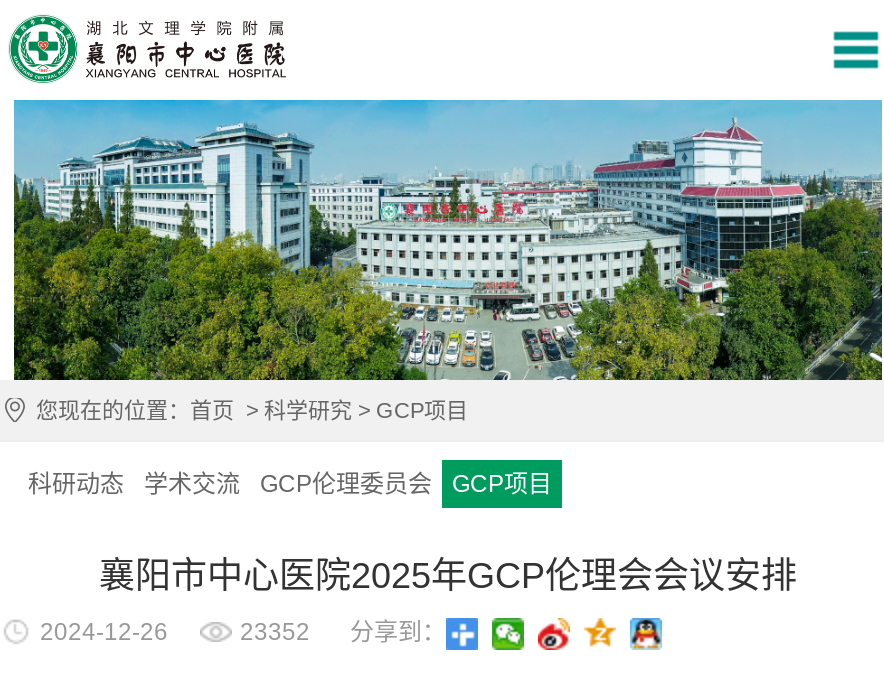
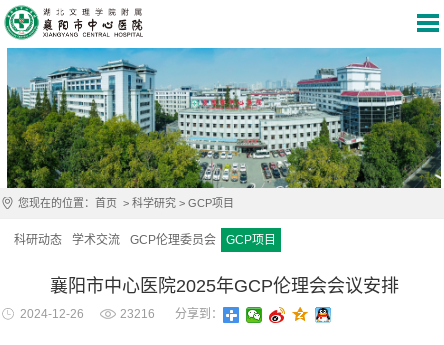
- 23352 分享到：
+ 23216 分享到：
